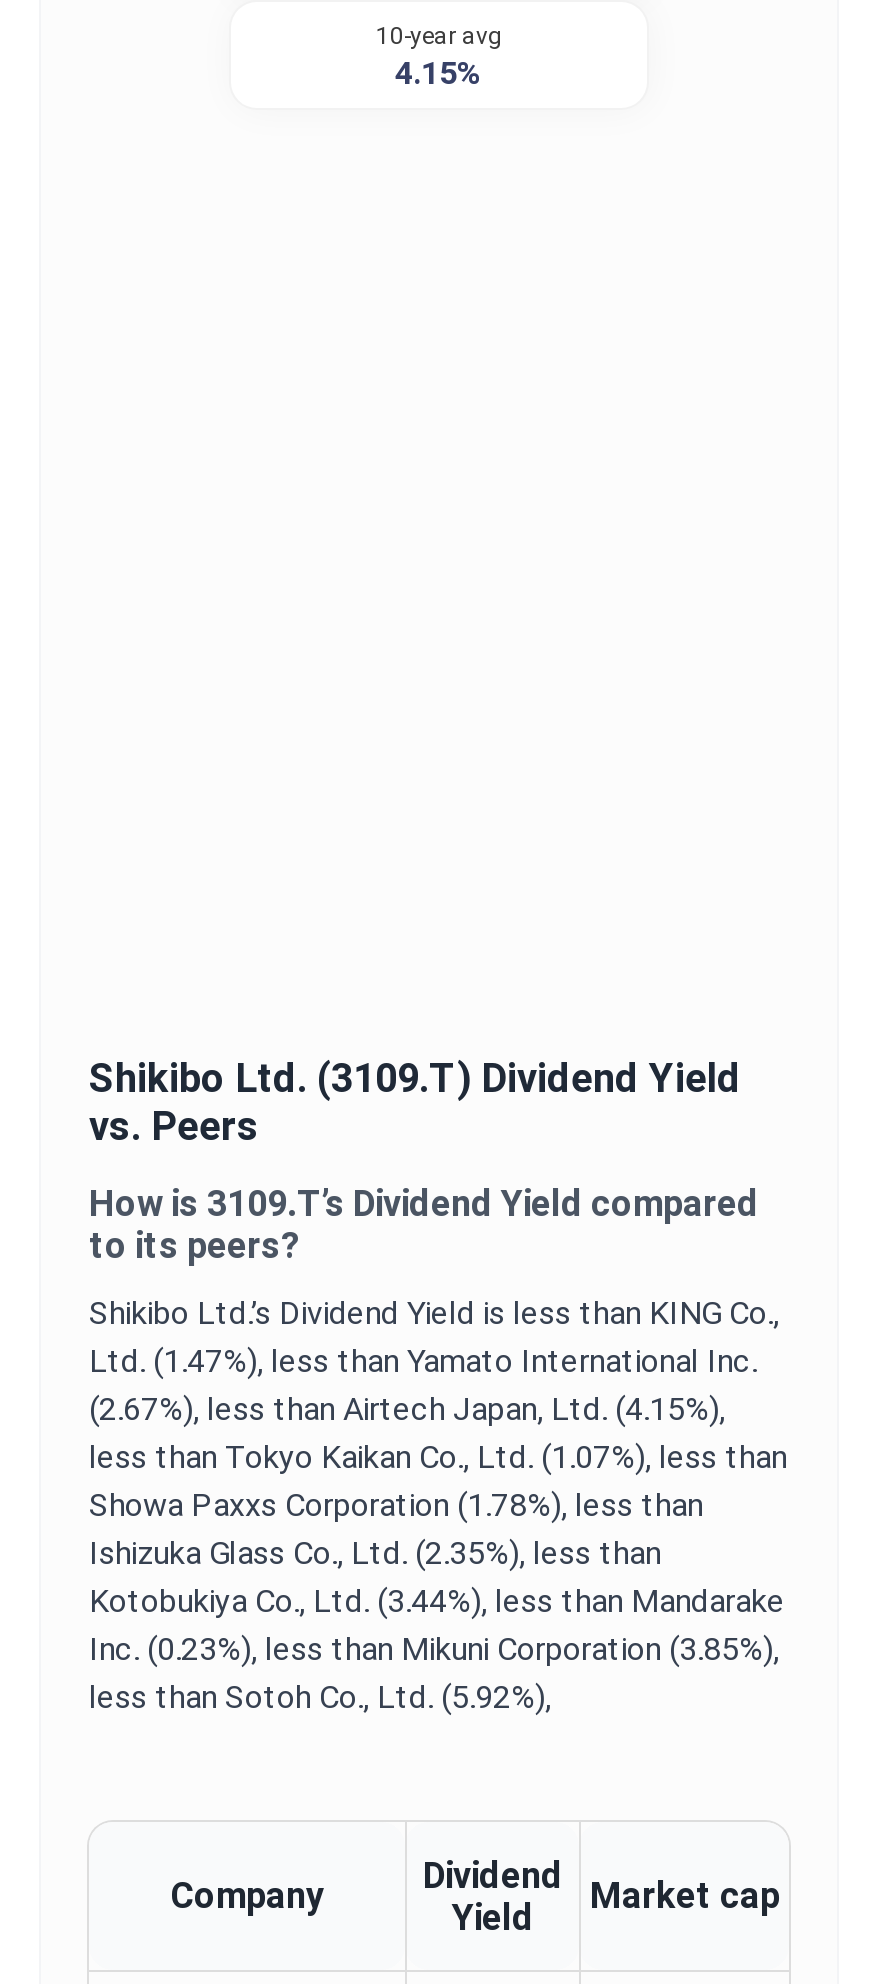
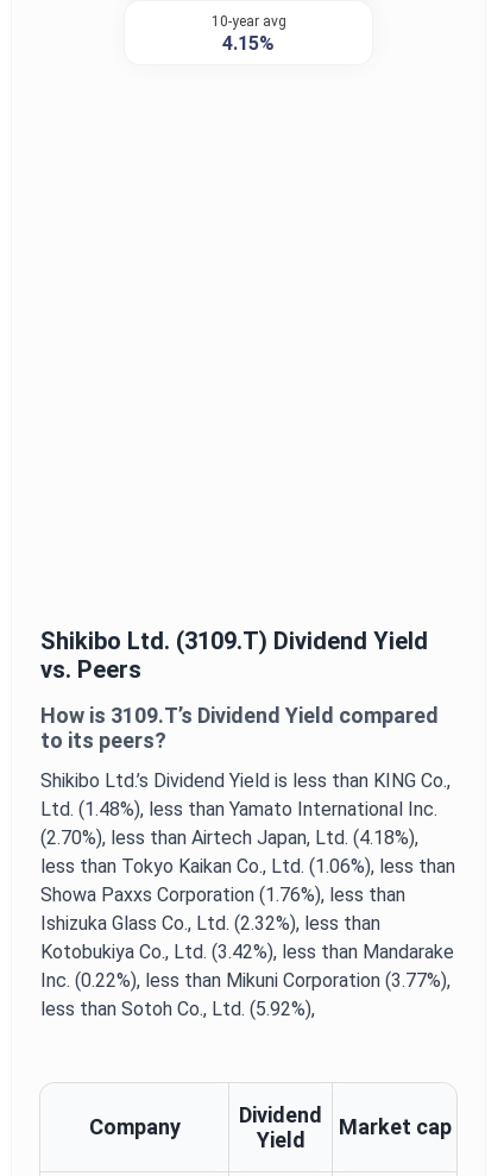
- Ltd. (1.47%), less than Yamato International Inc.
+ Ltd. (1.48%), less than Yamato International Inc.

- (2.67%), less than Airtech Japan, Ltd. (4.15%),
+ (2.70%), less than Airtech Japan, Ltd. (4.18%),

- less than Tokyo Kaikan Co., Ltd. (1.07%), less than
+ less than Tokyo Kaikan Co., Ltd. (1.06%), less than

- Showa Paxxs Corporation (1.78%), less than
+ Showa Paxxs Corporation (1.76%), less than

- Ishizuka Glass Co., Ltd. (2.35%), less than
+ Ishizuka Glass Co., Ltd. (2.32%), less than

- Kotobukiya Co., Ltd. (3.44%), less than Mandarake
+ Kotobukiya Co., Ltd. (3.42%), less than Mandarake

- Inc. (0.23%), less than Mikuni Corporation (3.85%),
+ Inc. (0.22%), less than Mikuni Corporation (3.77%),
